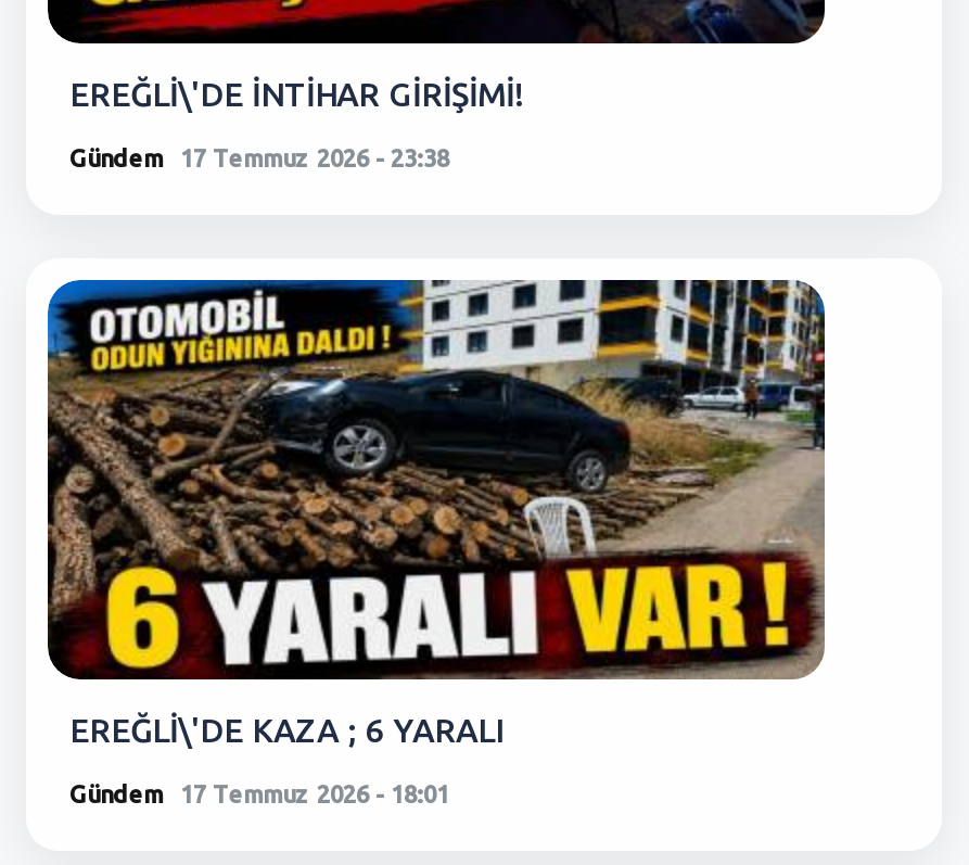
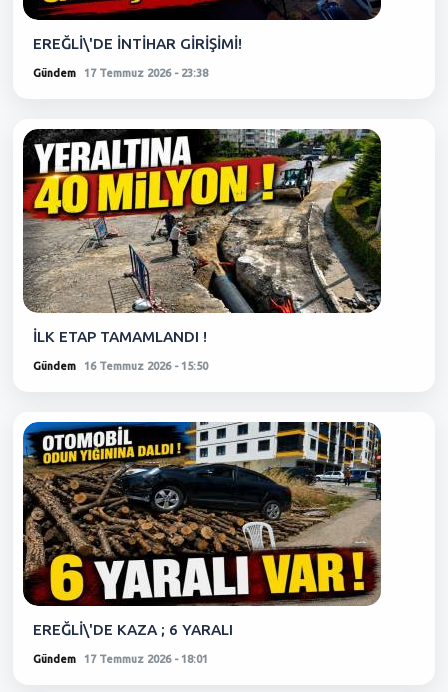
+ [image]
+ İLK ETAP TAMAMLANDI !
+ Gündem
+ 16 Temmuz 2026 - 15:50
